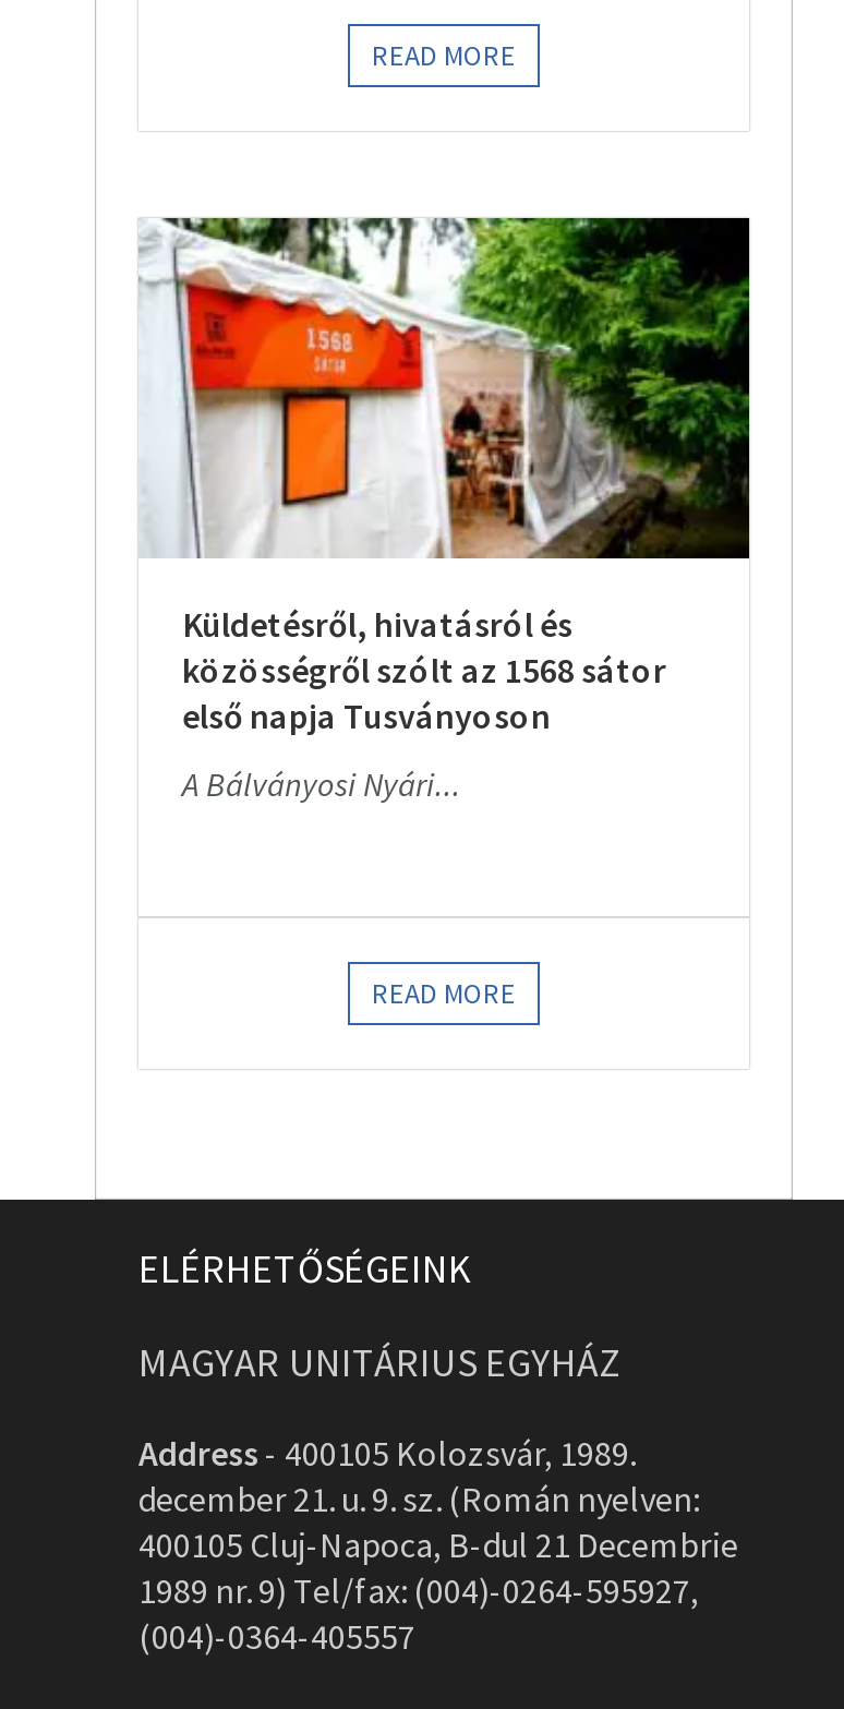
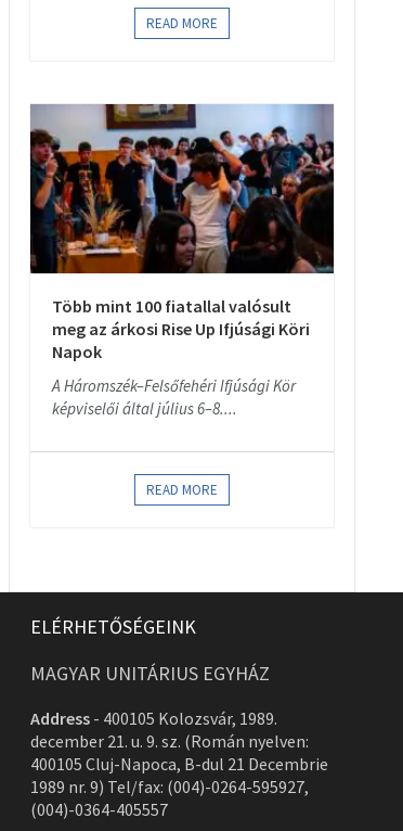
- [image]
- Küldetésről, hivatásról és
- közösségről szólt az 1568 sátor
- első napja Tusványoson
+ [image]
+ Több mint 100 fiatallal valósult
+ meg az árkosi Rise Up Ifjúsági Köri
+ Napok

- A Bálványosi Nyári...
+ A Háromszék–Felsőfehéri Ifjúsági Kör
+ képviselői által július 6–8....
